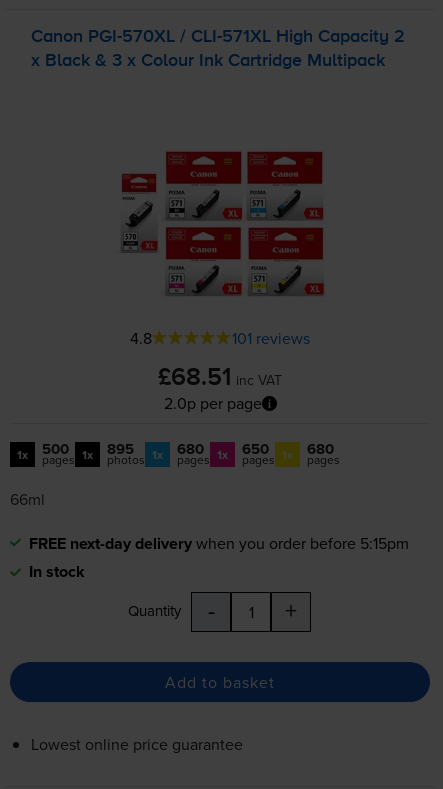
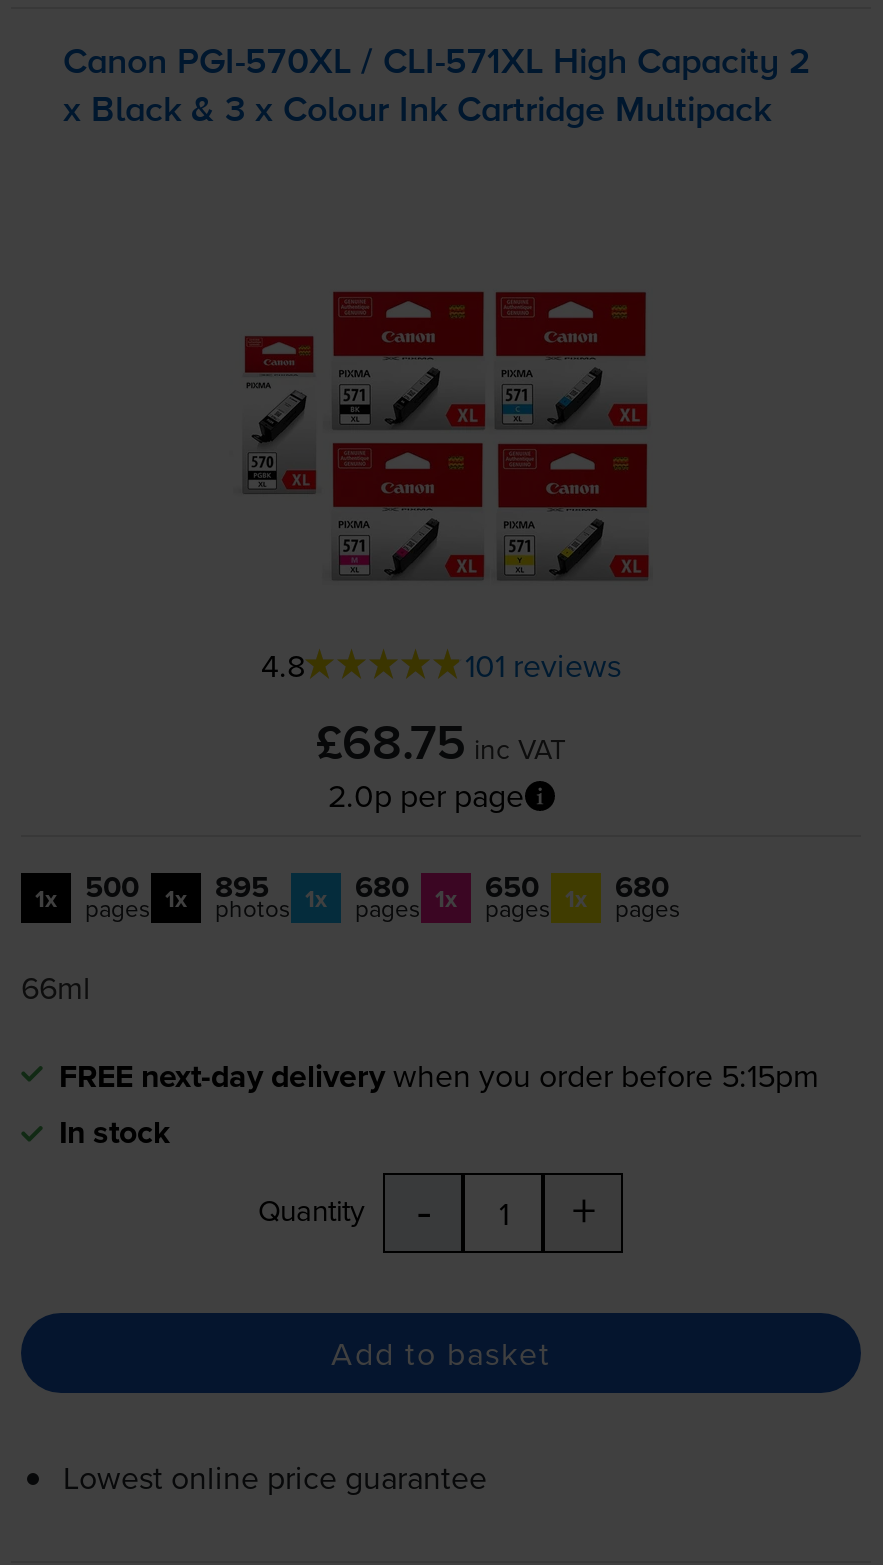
- £68.51 inc VAT
+ £68.75 inc VAT
